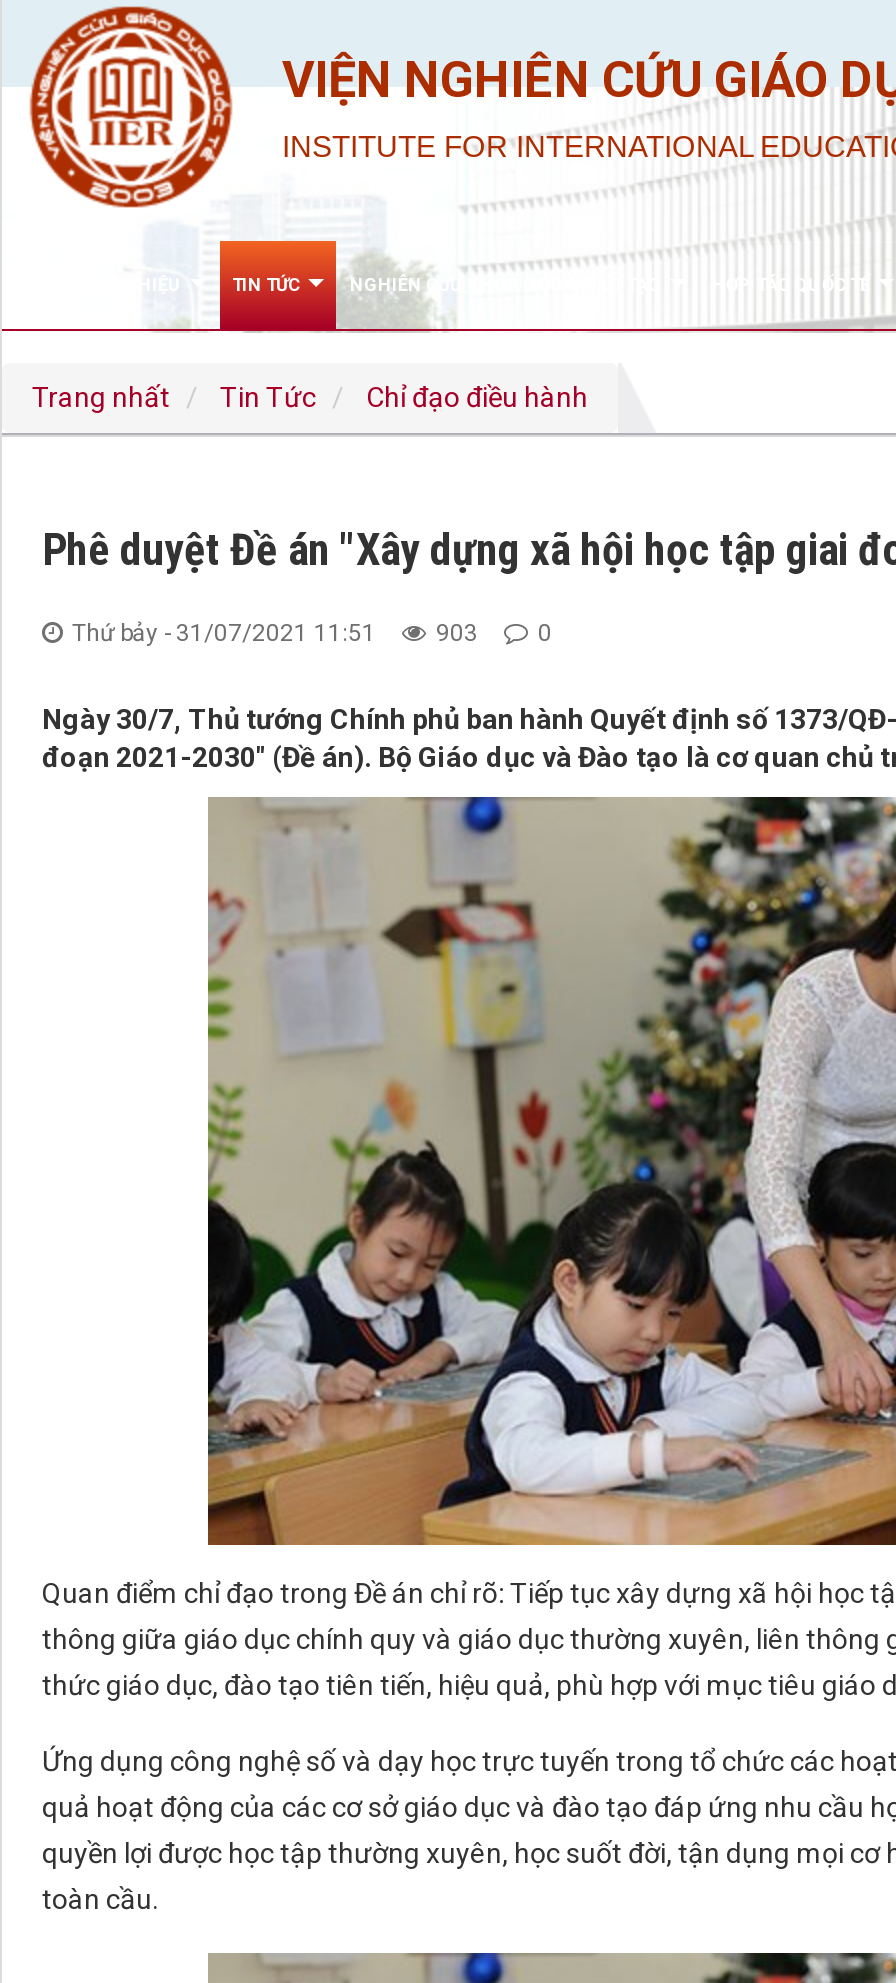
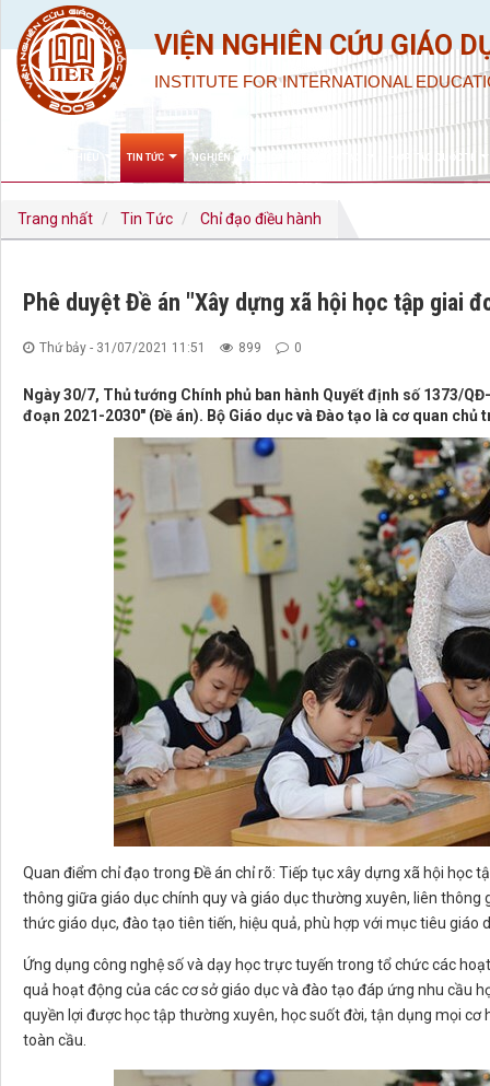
- 903
+ 899
